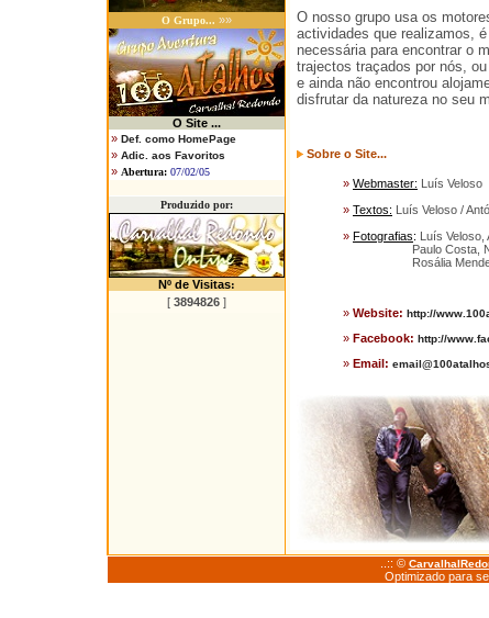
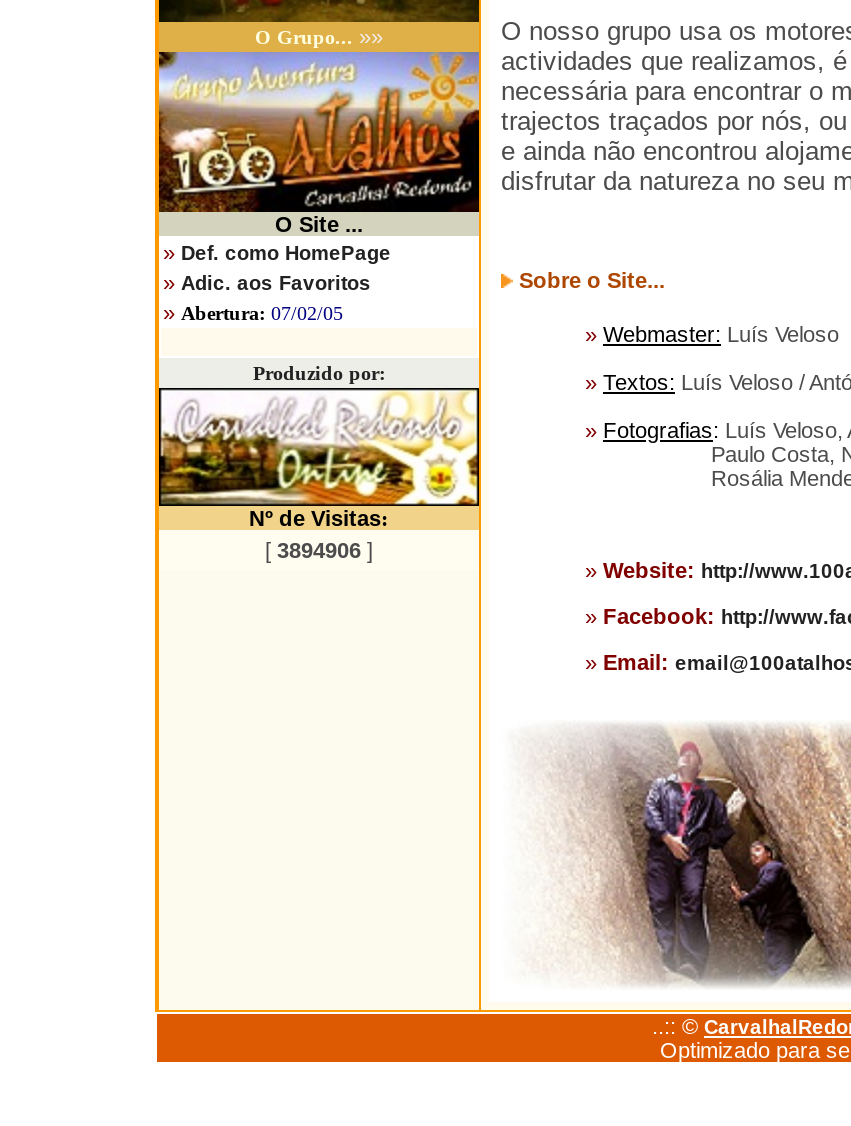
- [ 3894826]
+ [ 3894906]
